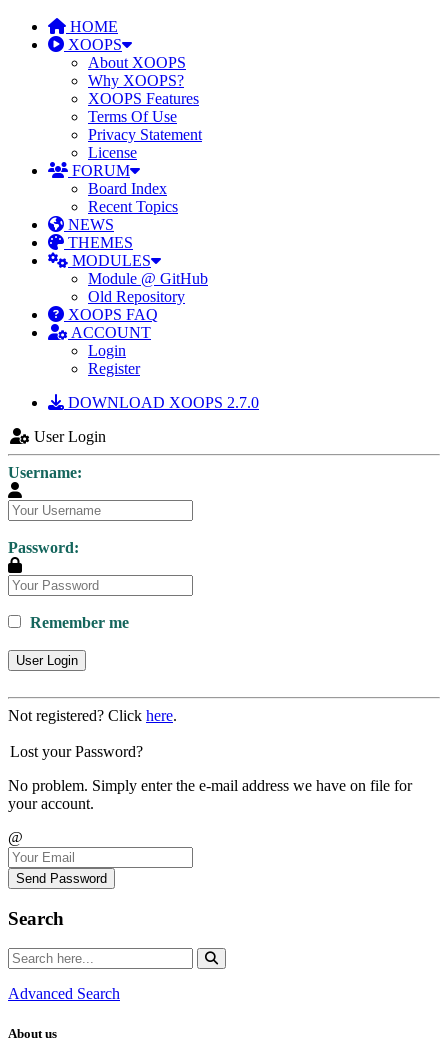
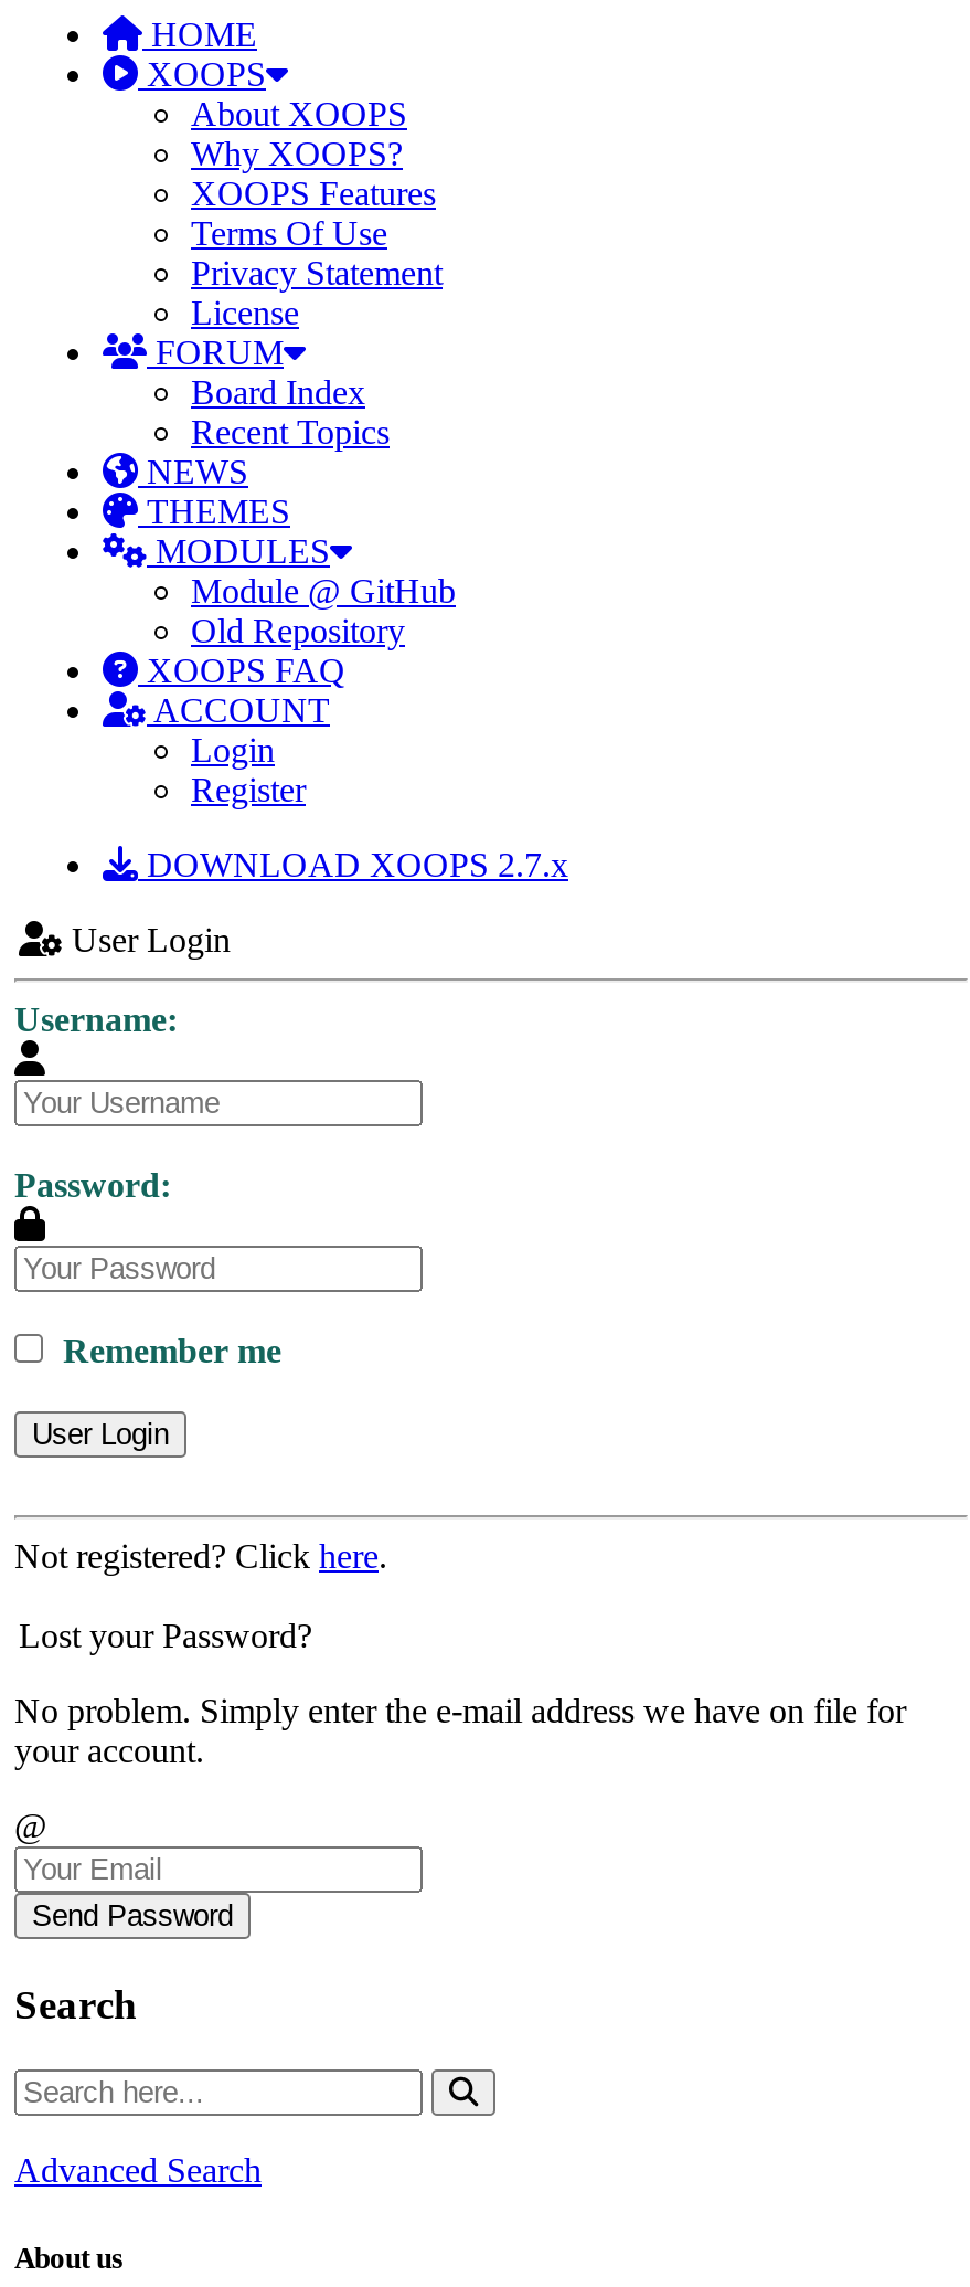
- DOWNLOAD XOOPS 2.7.0
+ DOWNLOAD XOOPS 2.7.x
